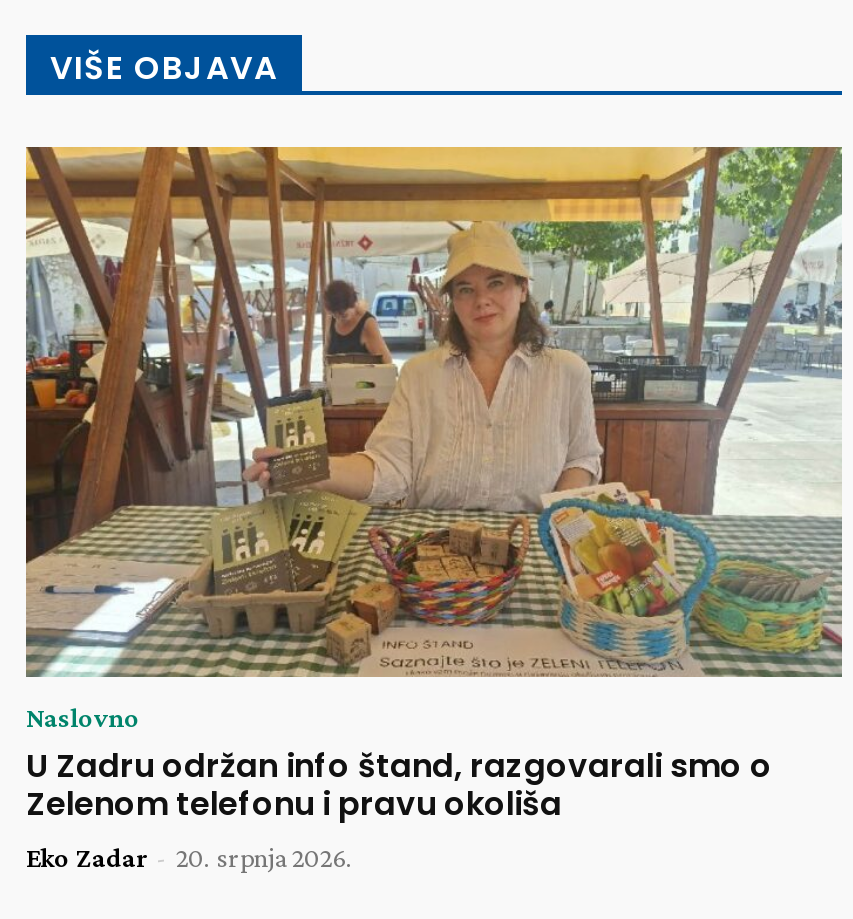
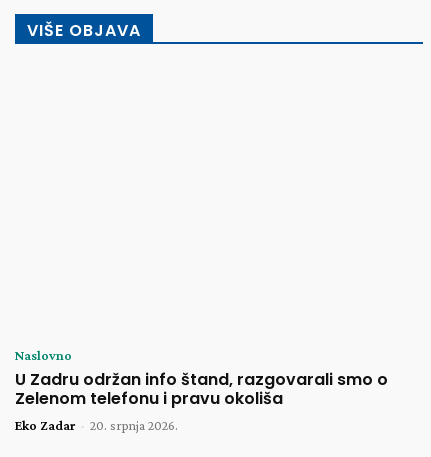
- [image]
